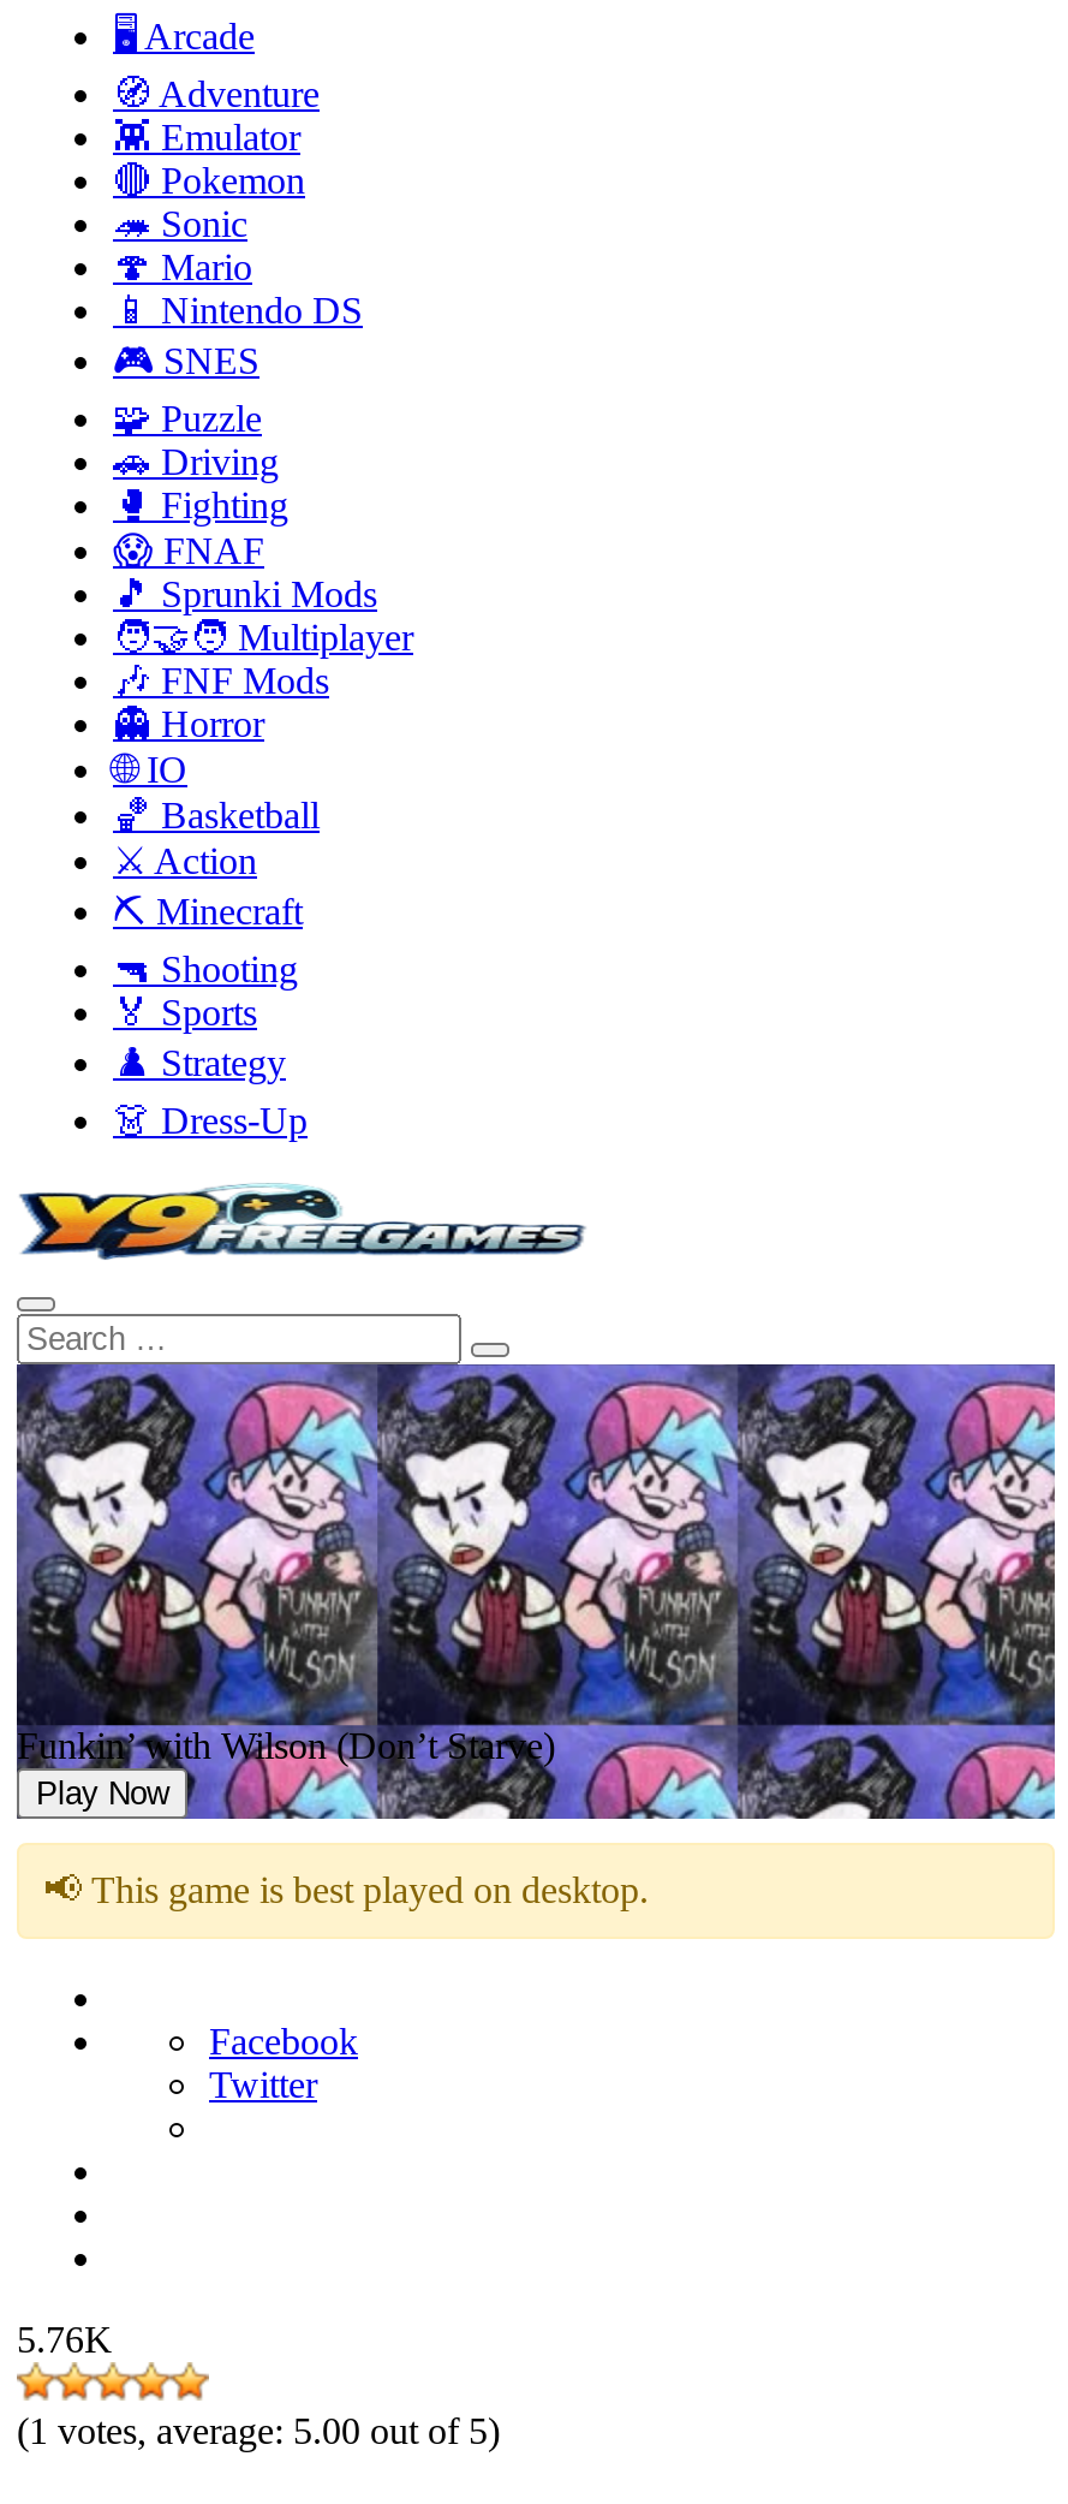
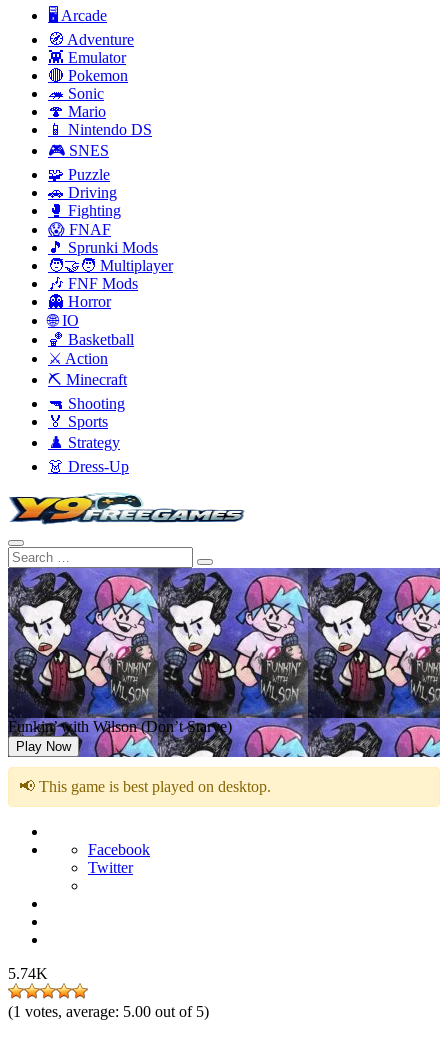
- 5.76K
+ 5.74K
